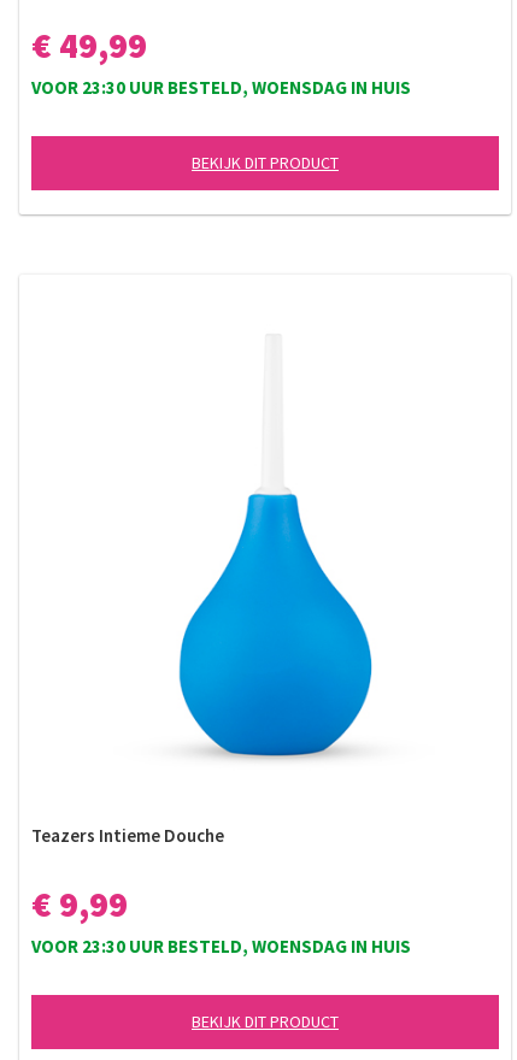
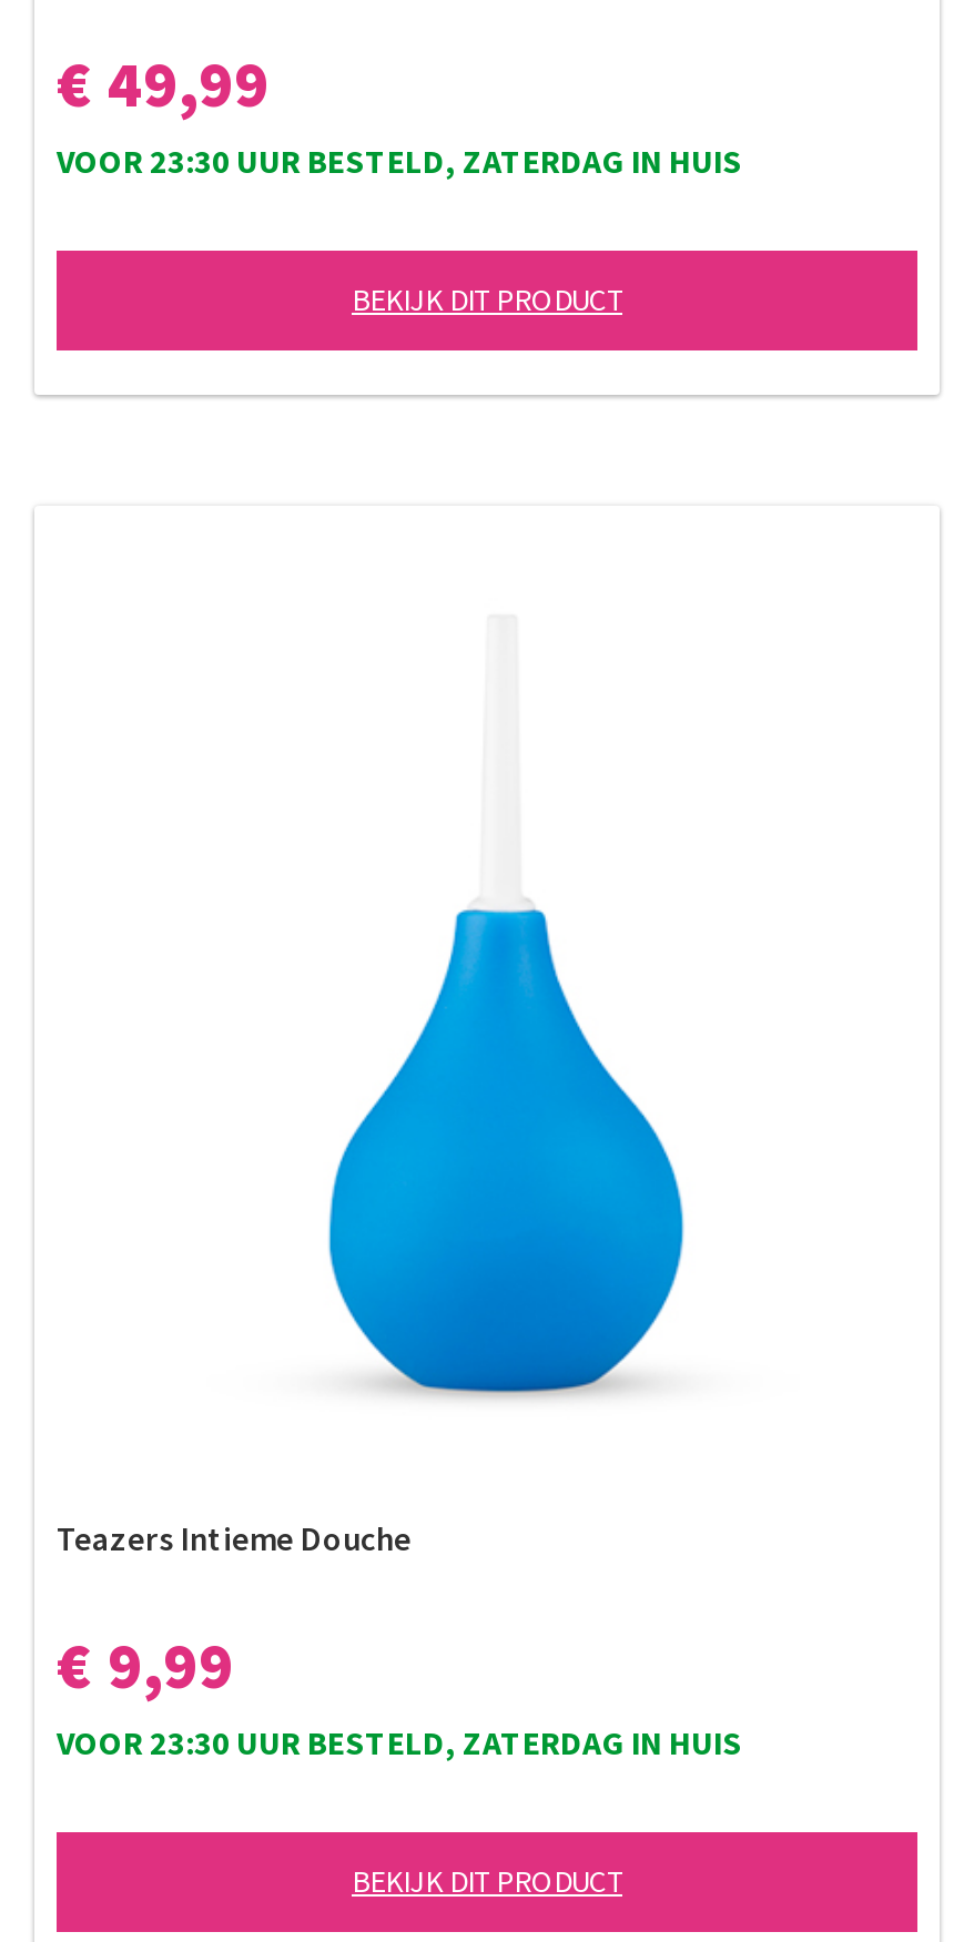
- VOOR 23:30 UUR BESTELD, WOENSDAG IN HUIS
+ VOOR 23:30 UUR BESTELD, ZATERDAG IN HUIS

- VOOR 23:30 UUR BESTELD, WOENSDAG IN HUIS
+ VOOR 23:30 UUR BESTELD, ZATERDAG IN HUIS
